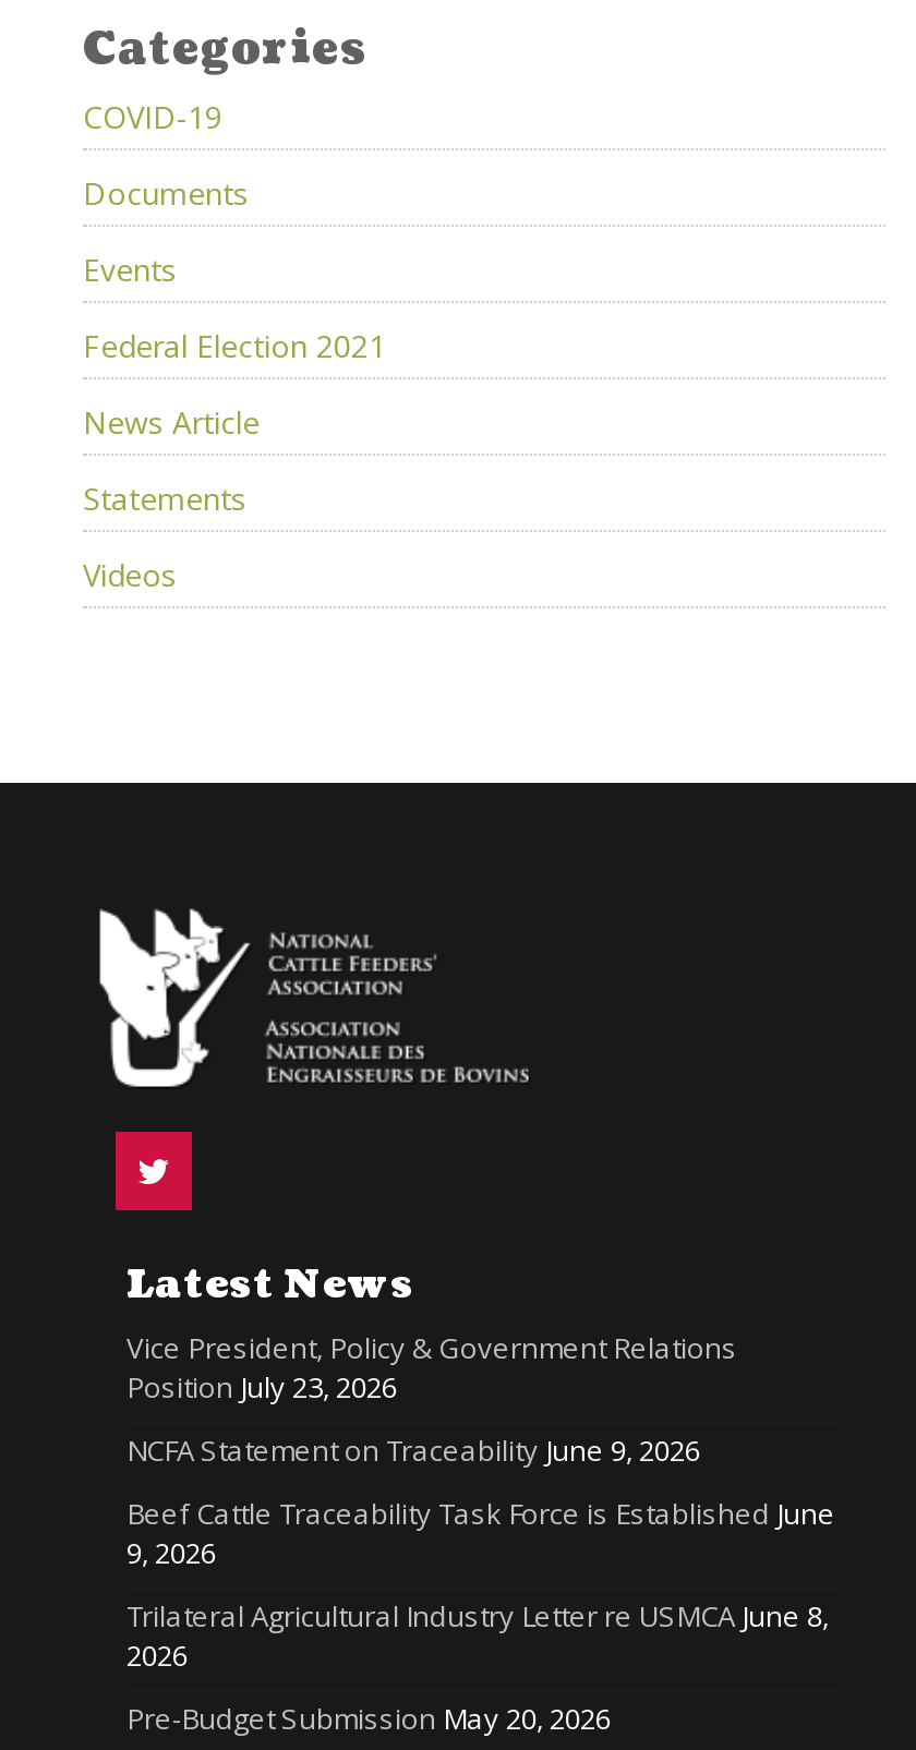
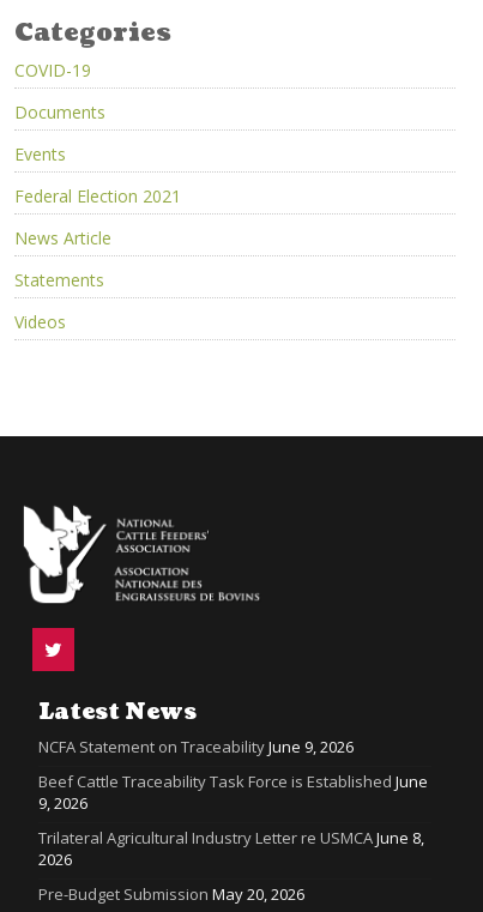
- Vice President, Policy & Government Relations
- Position July 23, 2026
